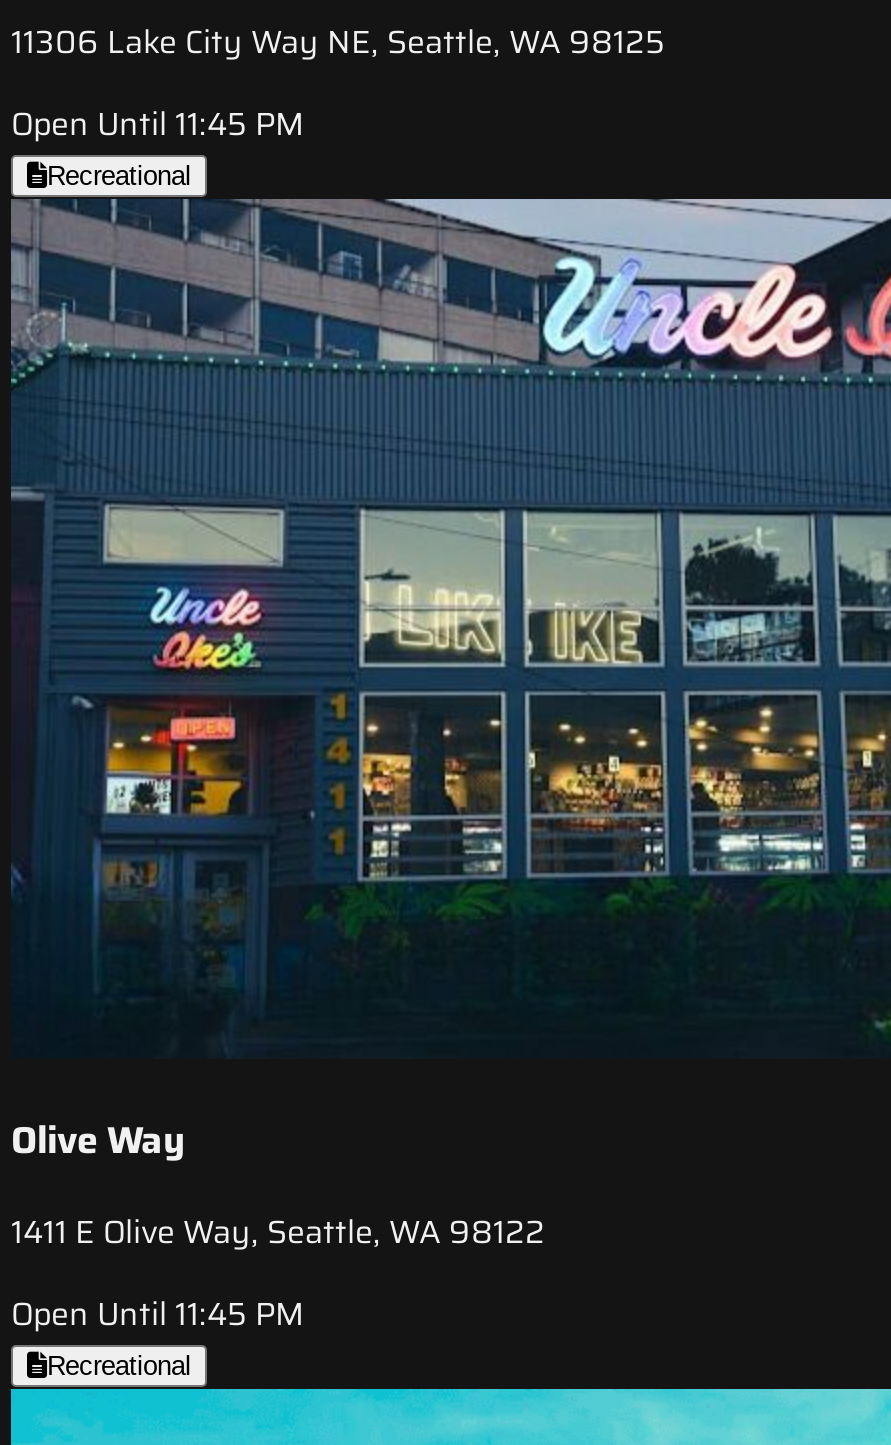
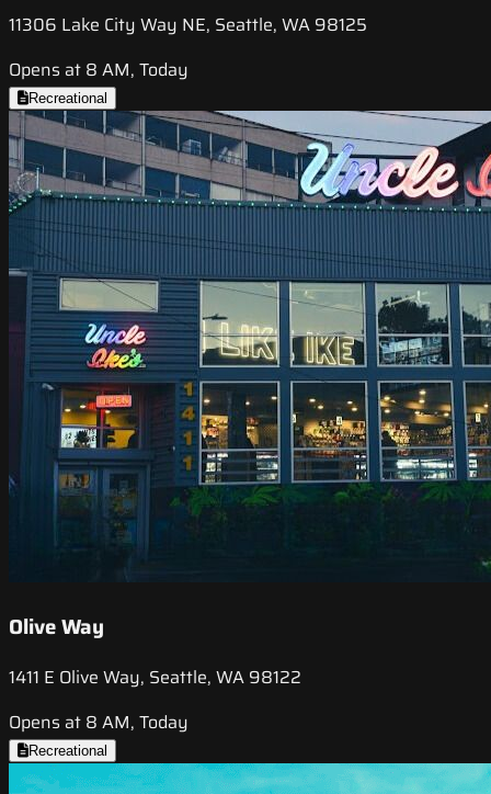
- Open Until 11:45 PM
+ Opens at 8 AM, Today

- Open Until 11:45 PM
+ Opens at 8 AM, Today
